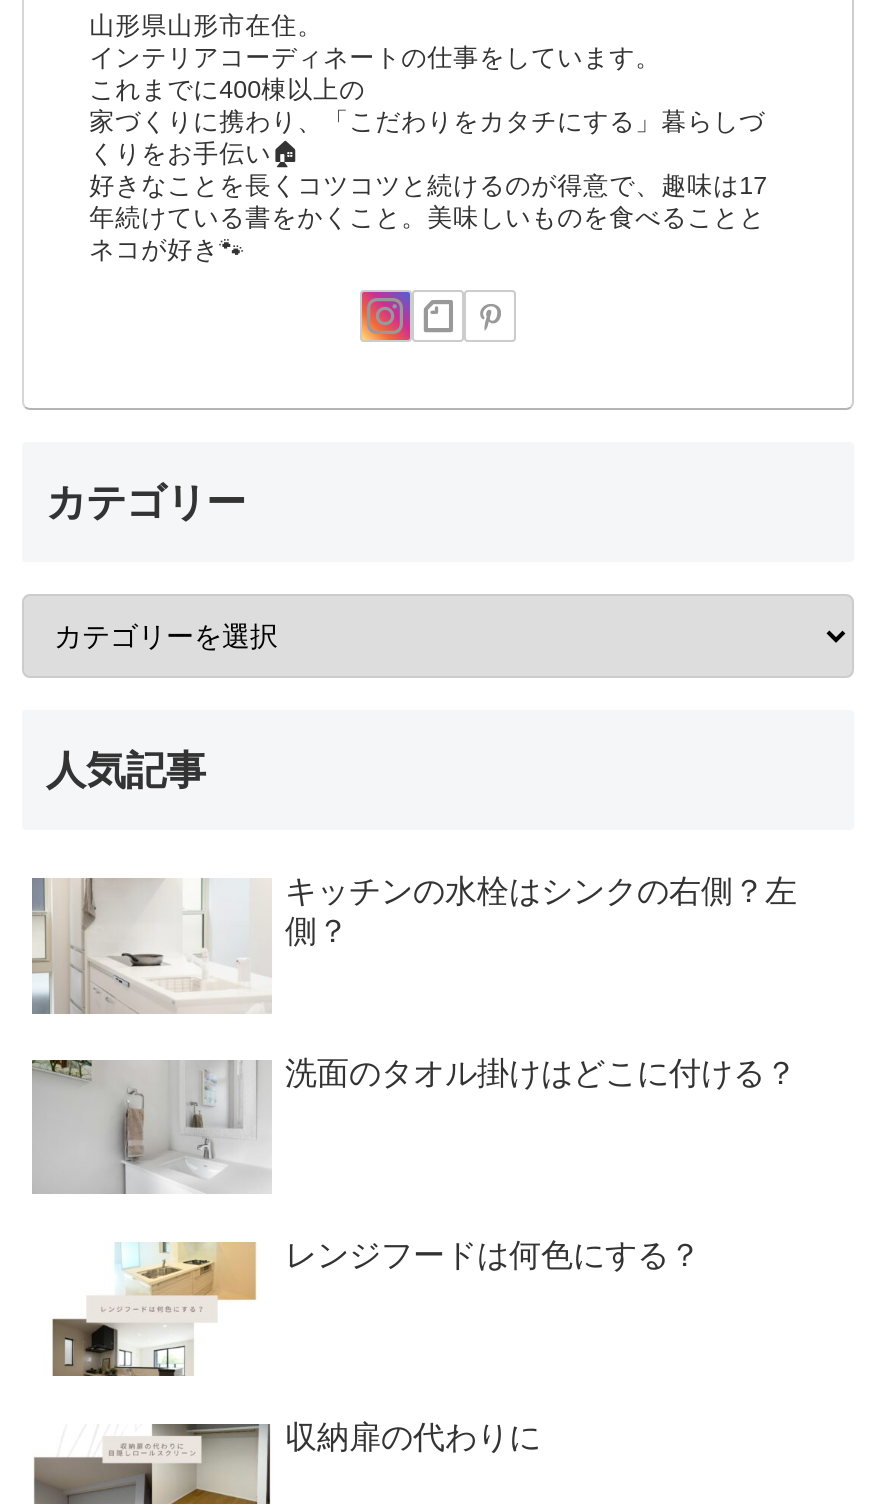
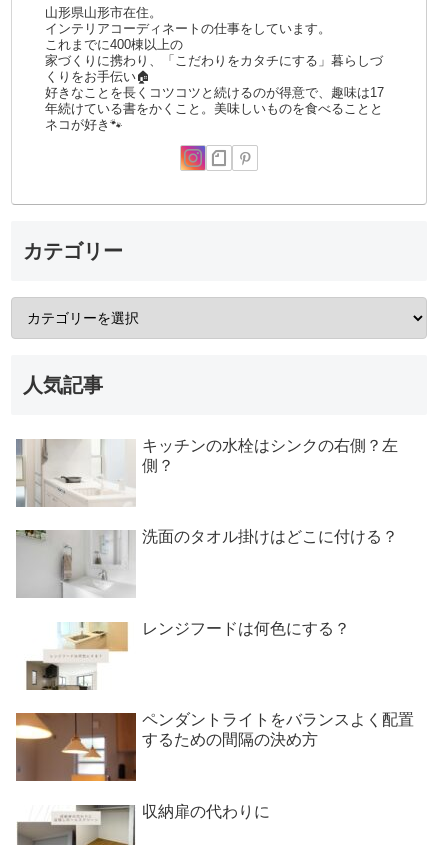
+ [image]
+ ペンダントライトをバランスよく配置
+ するための間隔の決め方
